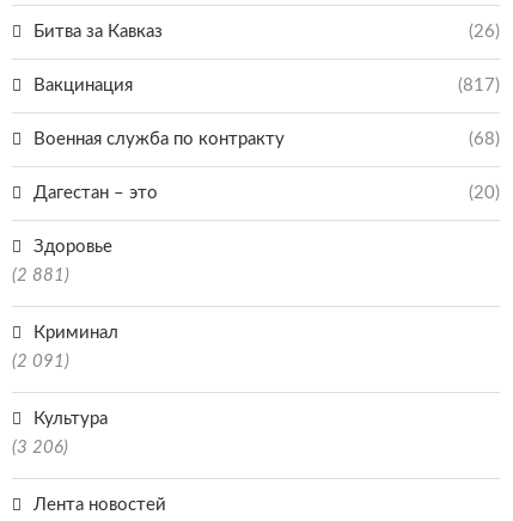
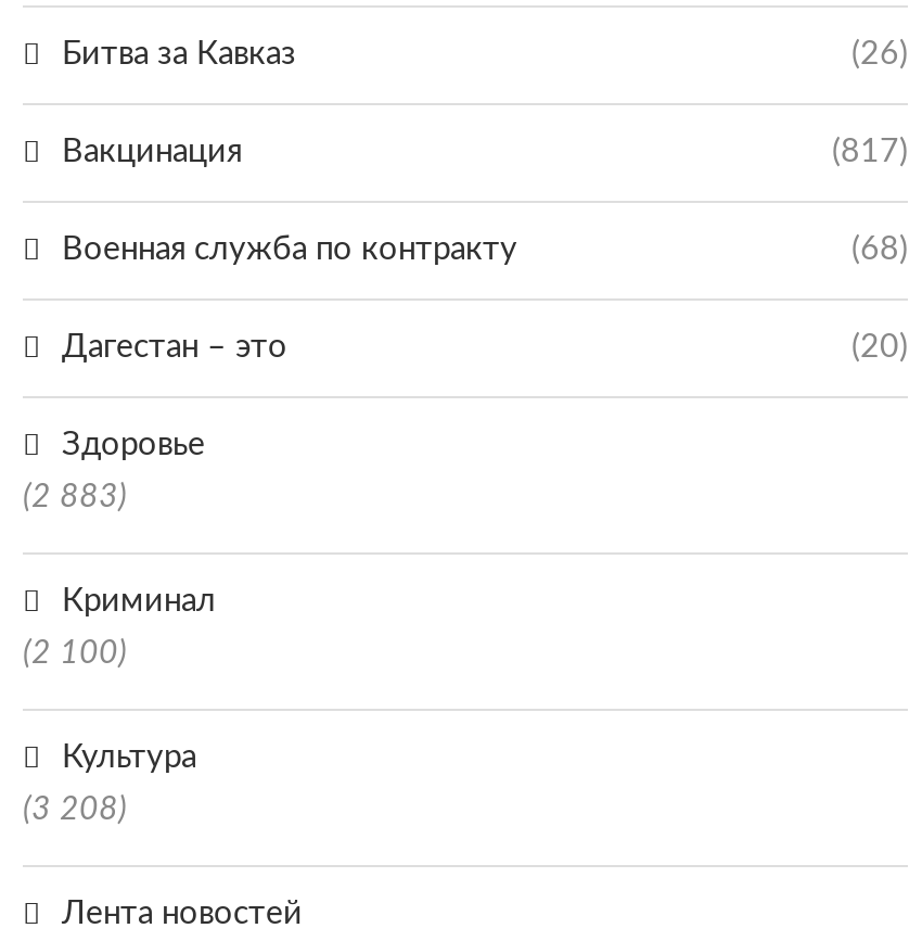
- (2 881)
+ (2 883)

- (2 091)
+ (2 100)

- (3 206)
+ (3 208)
